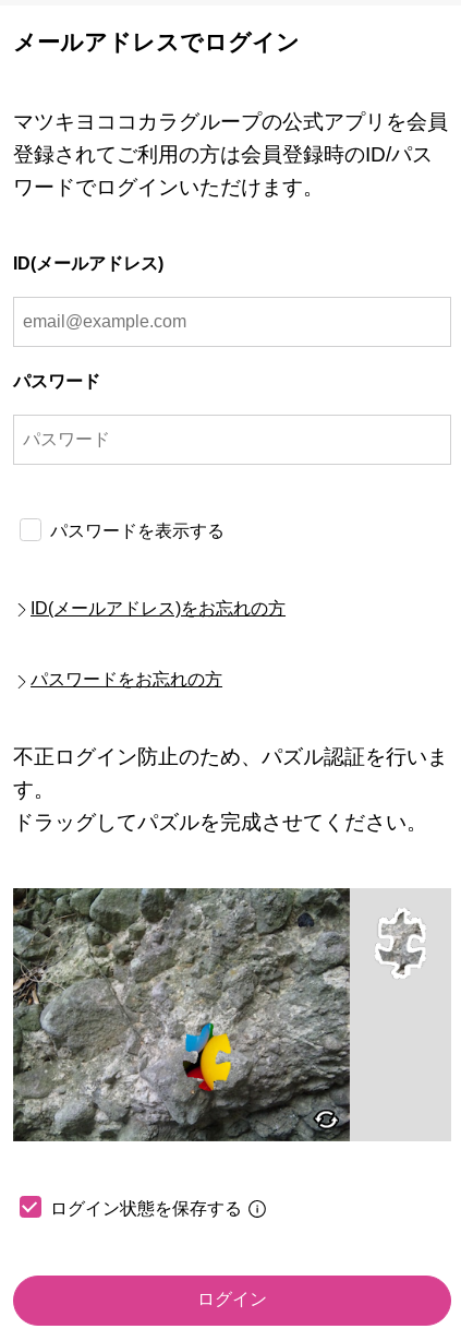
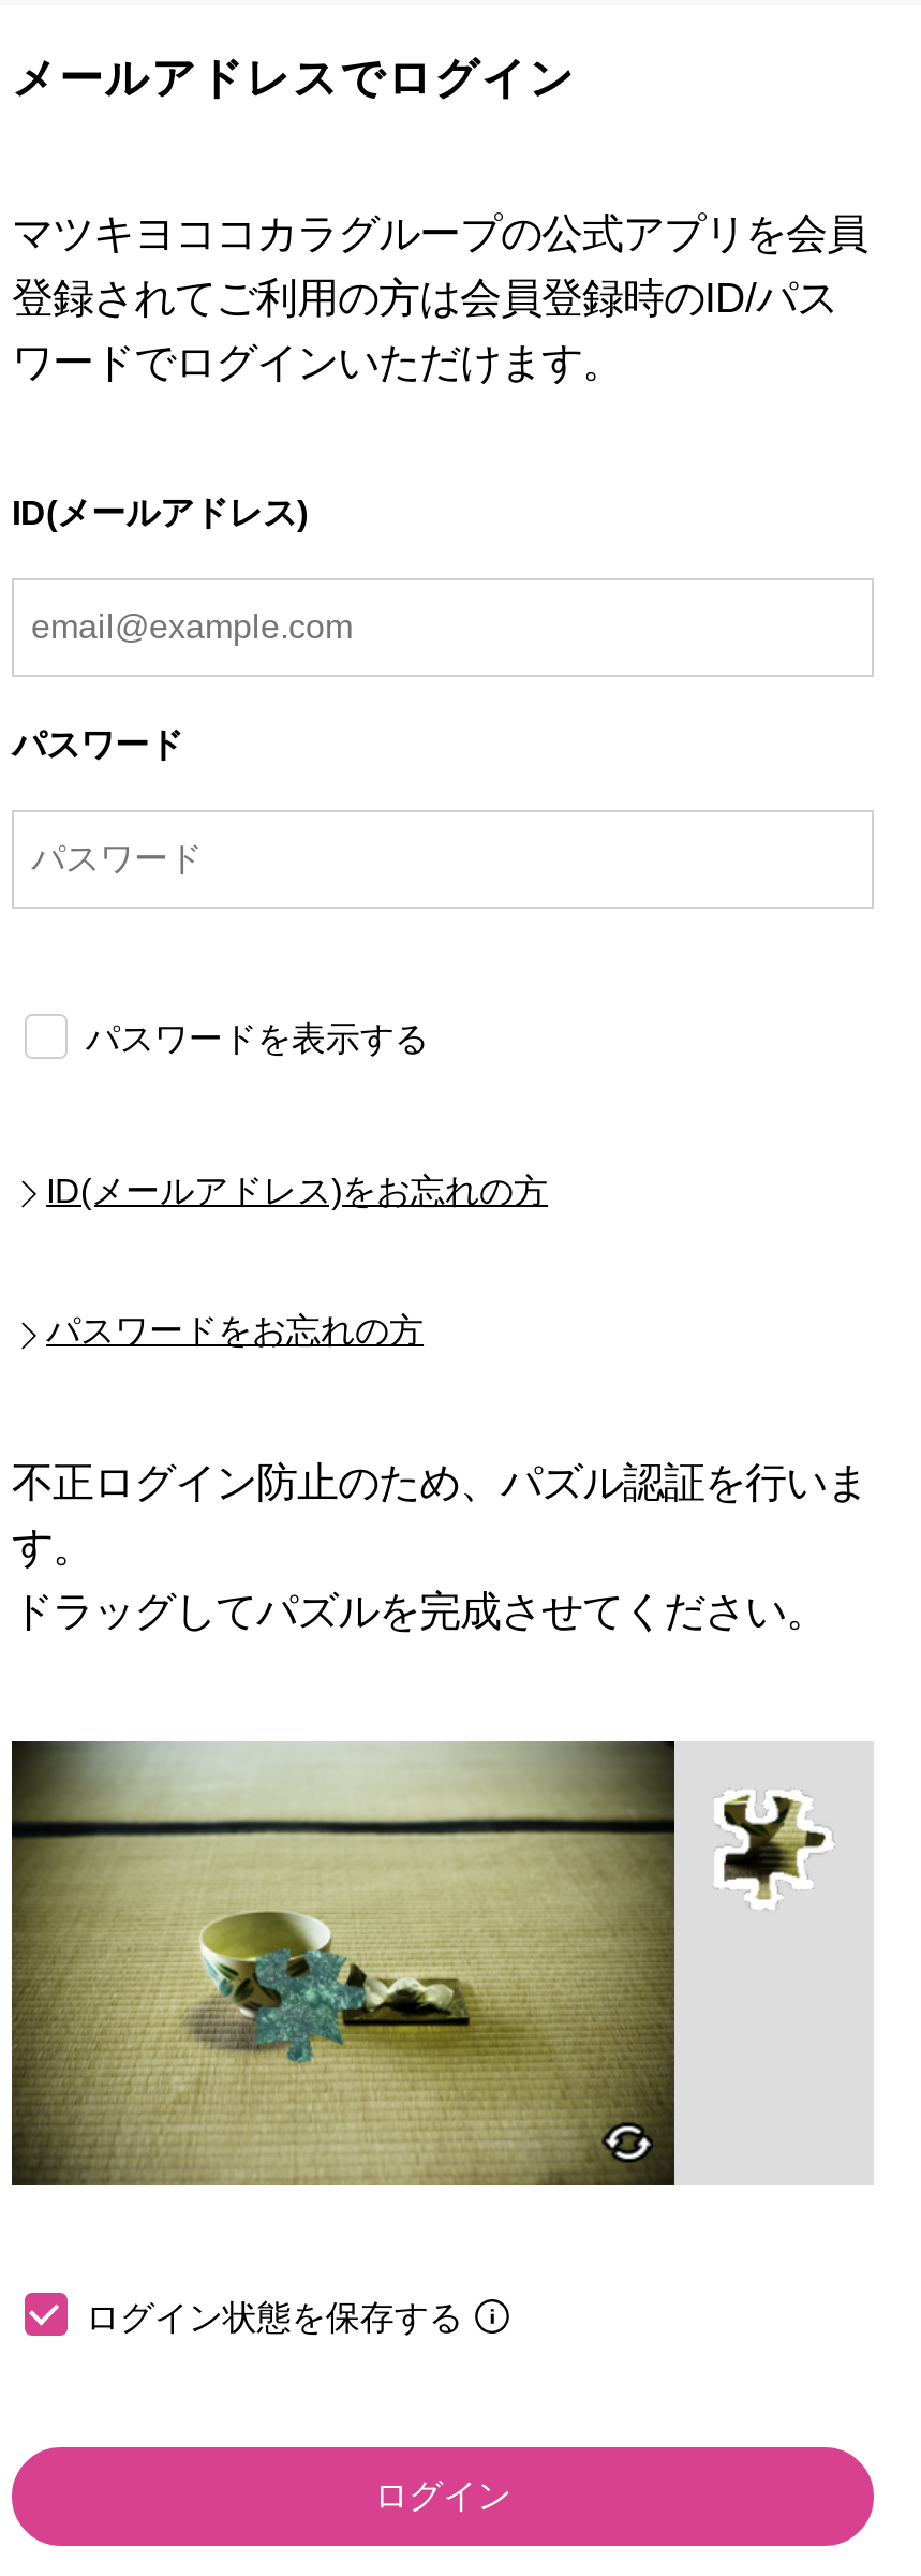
- [image]
+ [image]

- [image]
+ [image]
